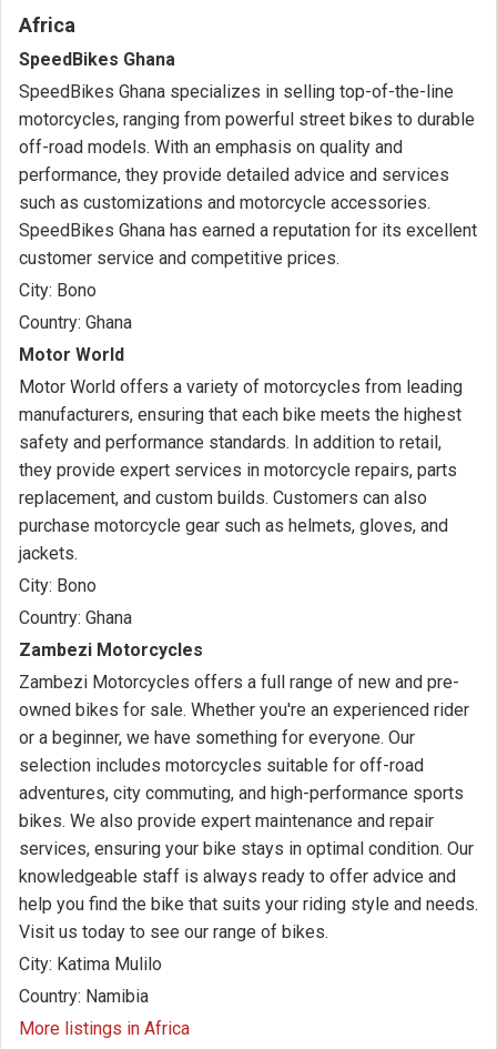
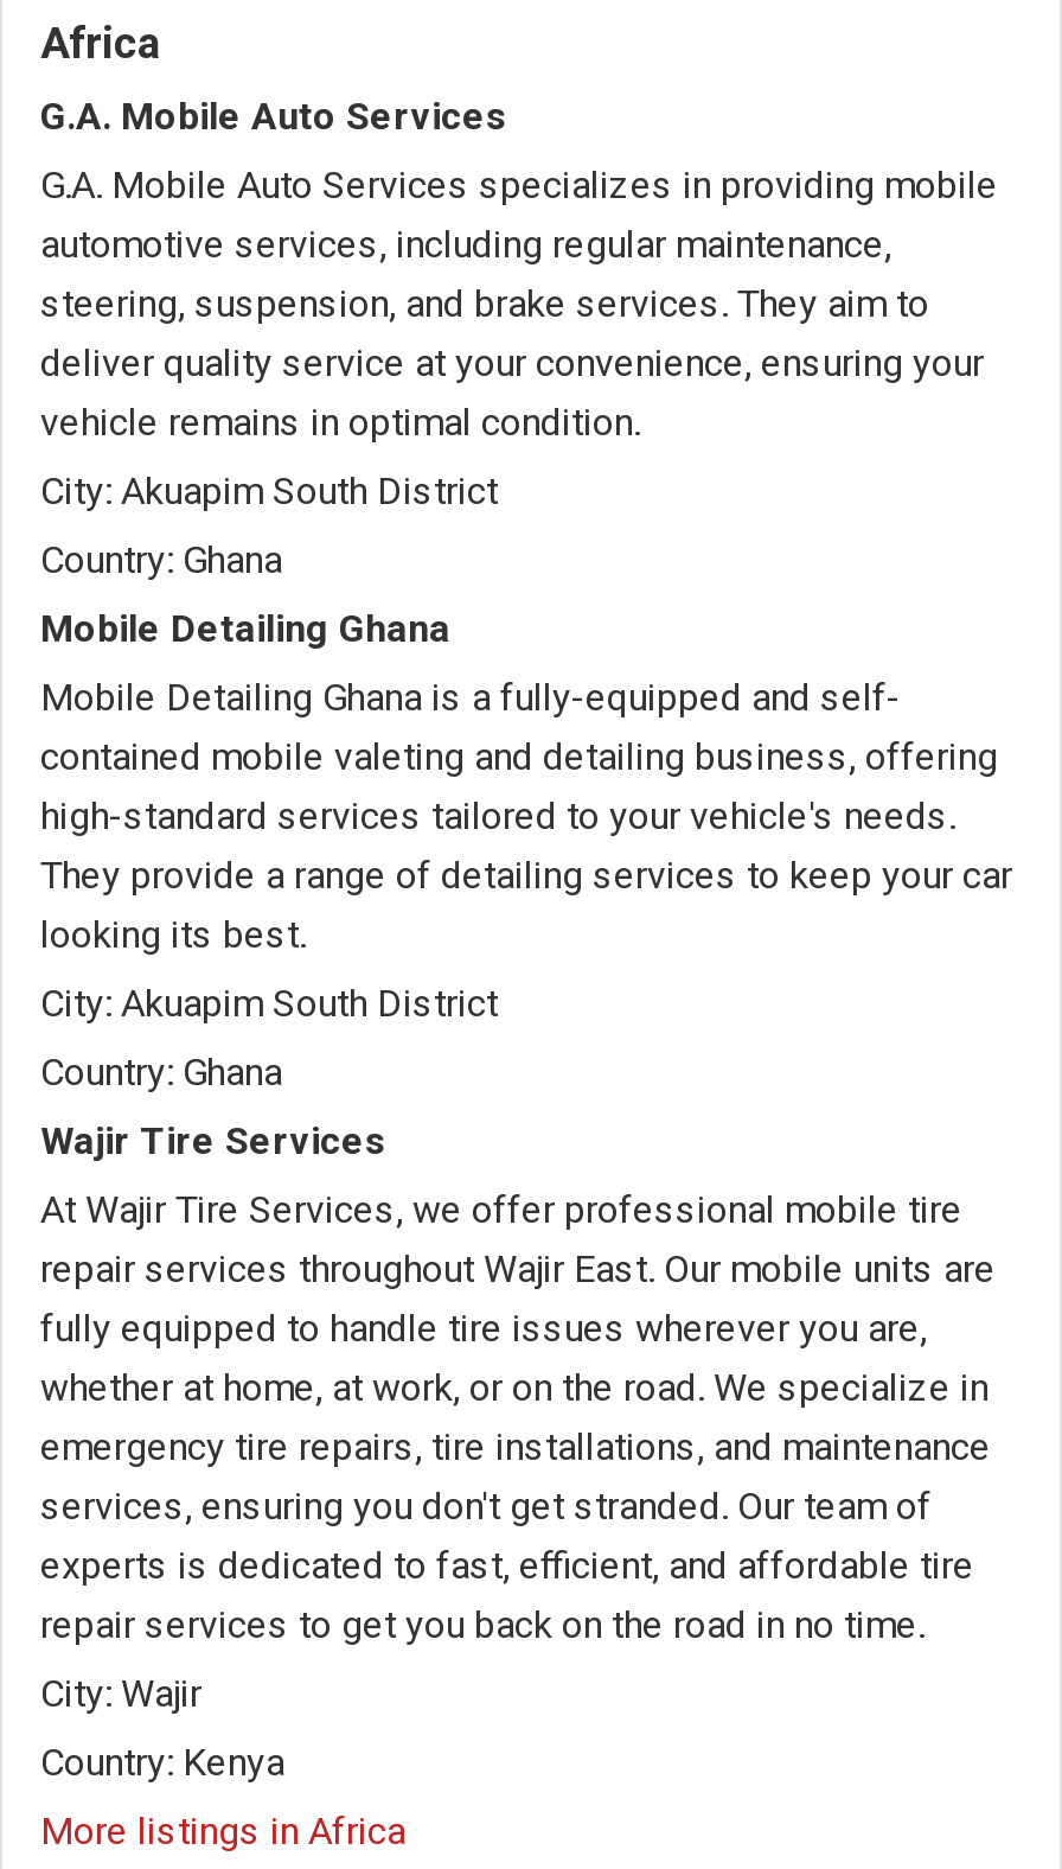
- SpeedBikes Ghana
+ G.A. Mobile Auto Services

- SpeedBikes Ghana specializes in selling top-of-the-line
- motorcycles, ranging from powerful street bikes to durable
- off-road models. With an emphasis on quality and
- performance, they provide detailed advice and services
- such as customizations and motorcycle accessories.
- SpeedBikes Ghana has earned a reputation for its excellent
- customer service and competitive prices.
+ G.A. Mobile Auto Services specializes in providing mobile
+ automotive services, including regular maintenance,
+ steering, suspension, and brake services. They aim to
+ deliver quality service at your convenience, ensuring your
+ vehicle remains in optimal condition.

- City: Bono
+ City: Akuapim South District

- Motor World
+ Mobile Detailing Ghana

- Motor World offers a variety of motorcycles from leading
- manufacturers, ensuring that each bike meets the highest
- safety and performance standards. In addition to retail,
- they provide expert services in motorcycle repairs, parts
- replacement, and custom builds. Customers can also
- purchase motorcycle gear such as helmets, gloves, and
- jackets.
+ Mobile Detailing Ghana is a fully-equipped and self-
+ contained mobile valeting and detailing business, offering
+ high-standard services tailored to your vehicle's needs.
+ They provide a range of detailing services to keep your car
+ looking its best.

- City: Bono
+ City: Akuapim South District

- Zambezi Motorcycles
+ Wajir Tire Services

- Zambezi Motorcycles offers a full range of new and pre-
- owned bikes for sale. Whether you're an experienced rider
- or a beginner, we have something for everyone. Our
- selection includes motorcycles suitable for off-road
- adventures, city commuting, and high-performance sports
- bikes. We also provide expert maintenance and repair
- services, ensuring your bike stays in optimal condition. Our
- knowledgeable staff is always ready to offer advice and
- help you find the bike that suits your riding style and needs.
- Visit us today to see our range of bikes.
+ At Wajir Tire Services, we offer professional mobile tire
+ repair services throughout Wajir East. Our mobile units are
+ fully equipped to handle tire issues wherever you are,
+ whether at home, at work, or on the road. We specialize in
+ emergency tire repairs, tire installations, and maintenance
+ services, ensuring you don't get stranded. Our team of
+ experts is dedicated to fast, efficient, and affordable tire
+ repair services to get you back on the road in no time.

- City: Katima Mulilo
+ City: Wajir

- Country: Namibia
+ Country: Kenya
